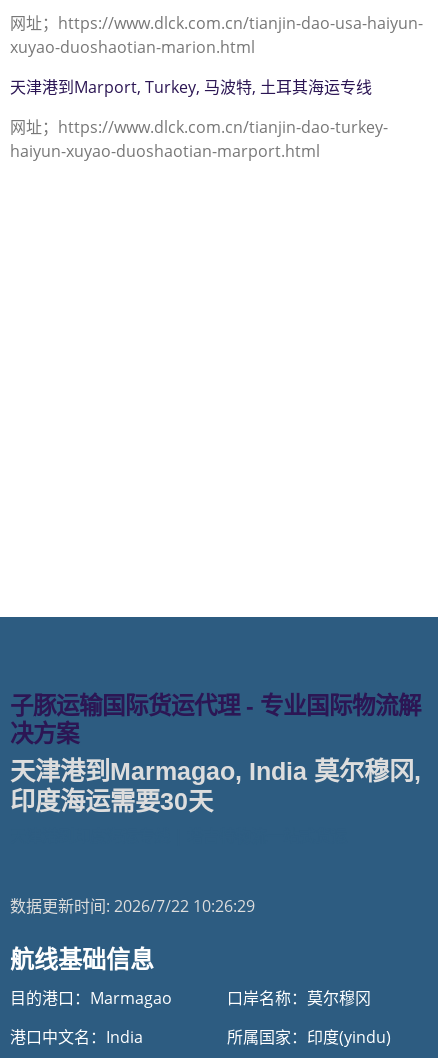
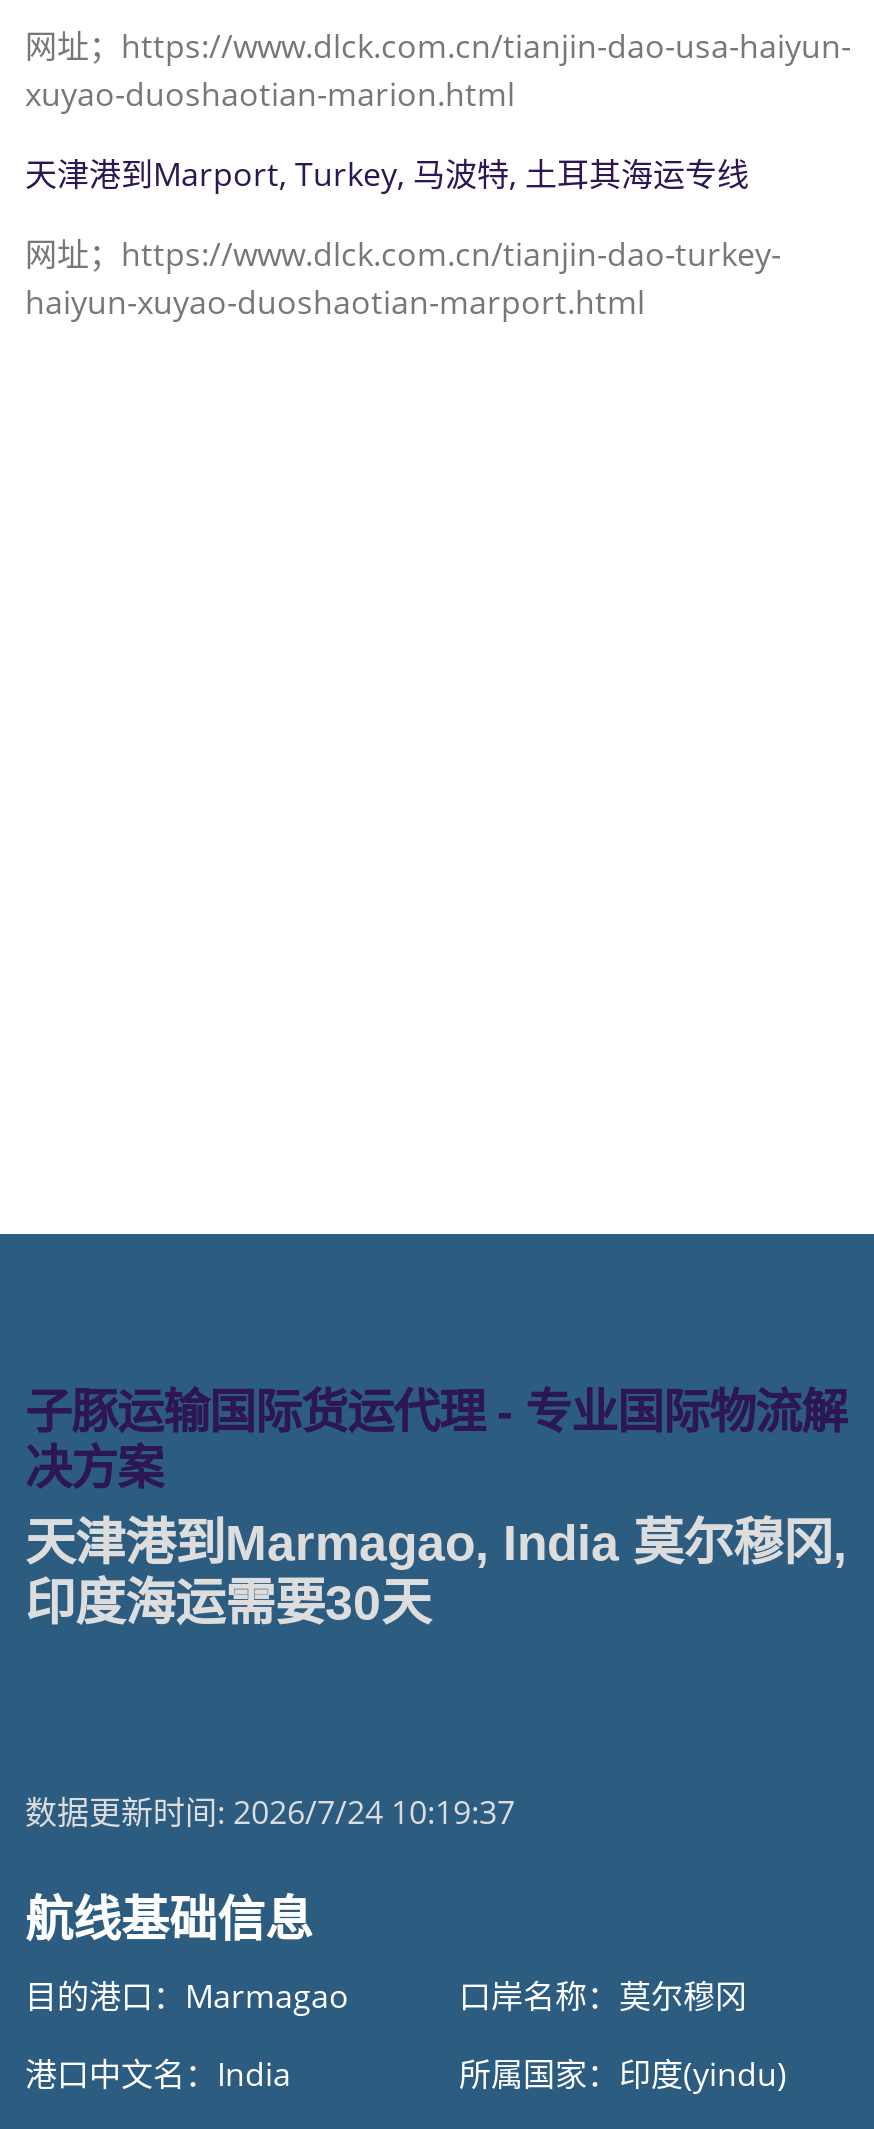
- 数据更新时间: 2026/7/22 10:26:29
+ 数据更新时间: 2026/7/24 10:19:37
